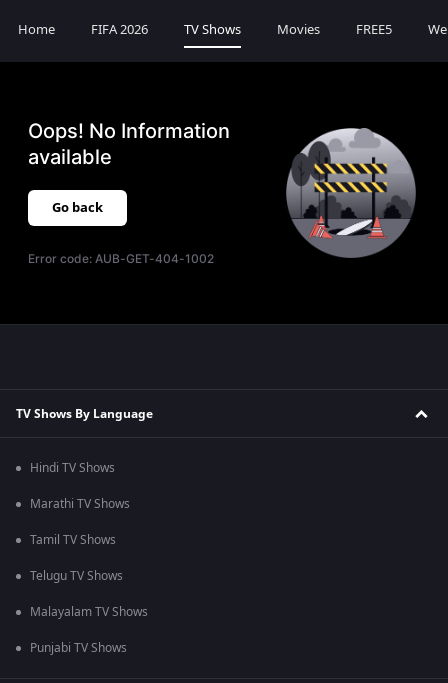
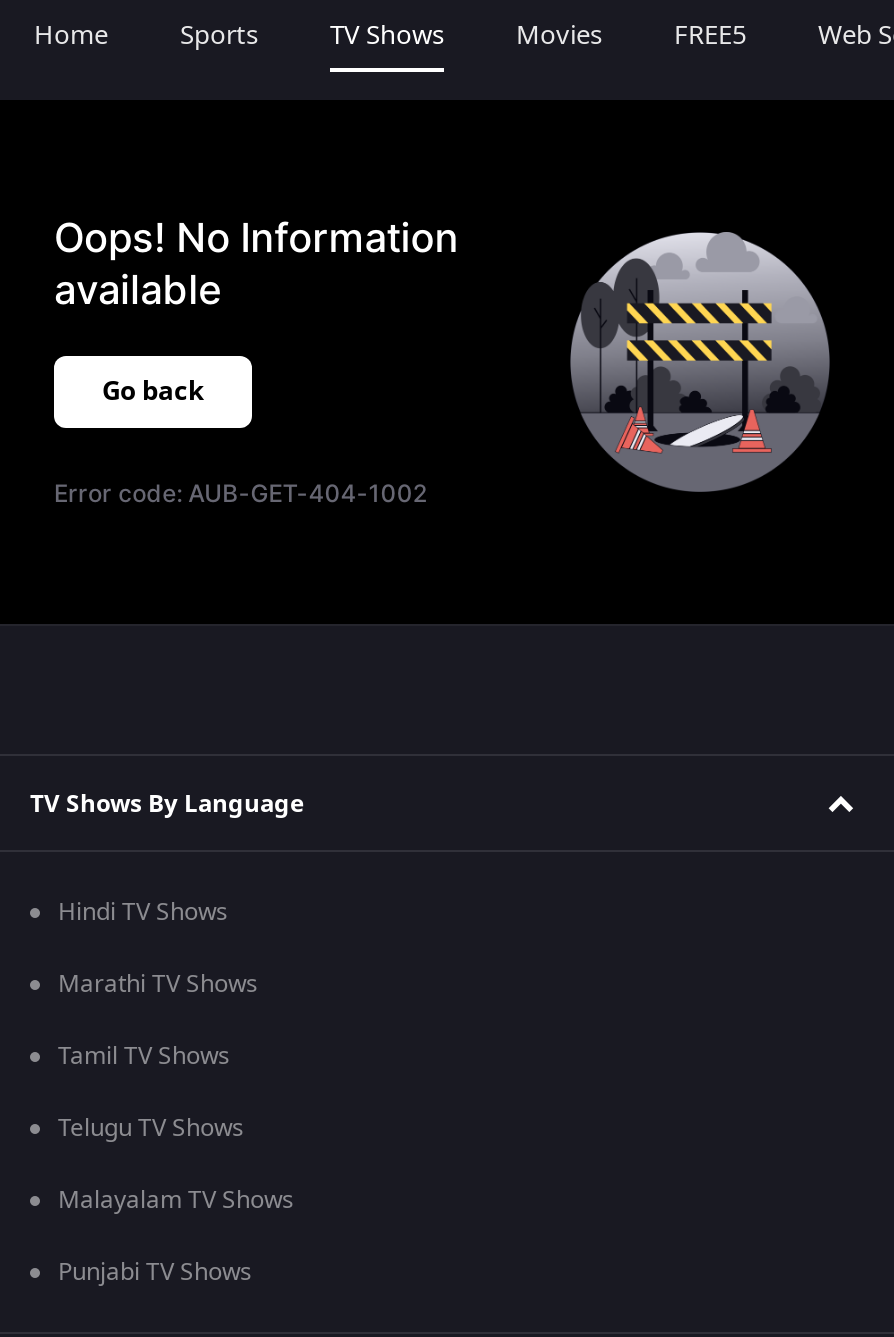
- FIFA 2026
+ Sports
